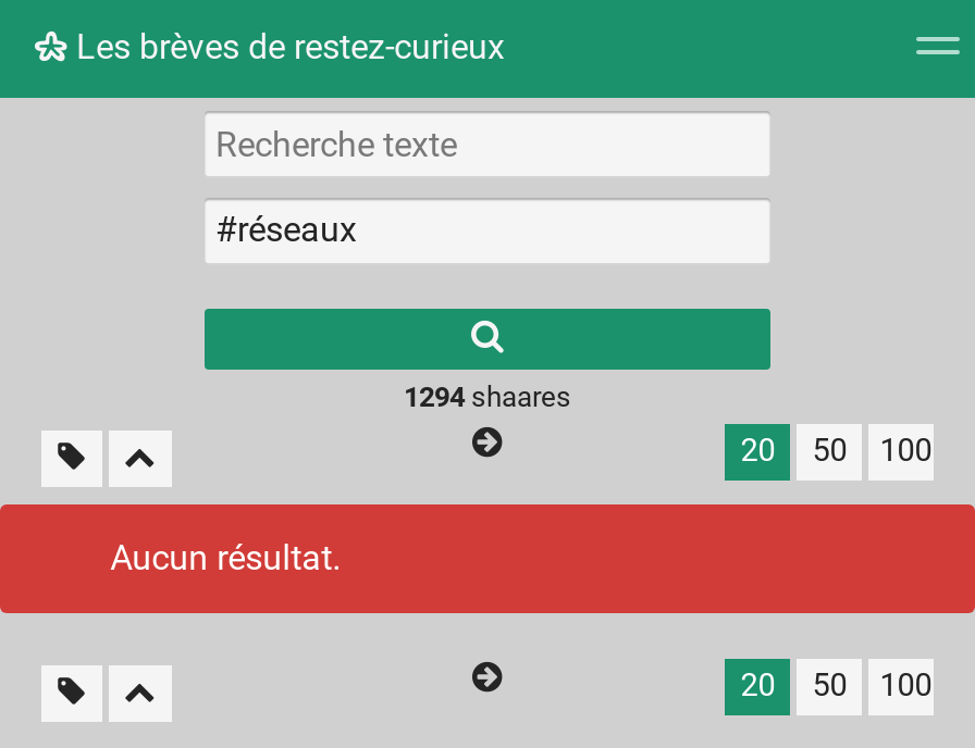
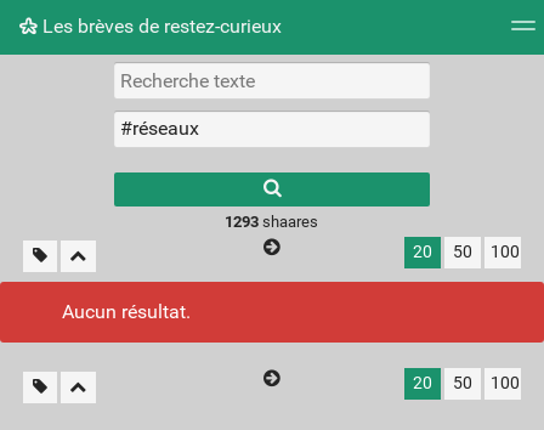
- 1294 shaares
+ 1293 shaares
